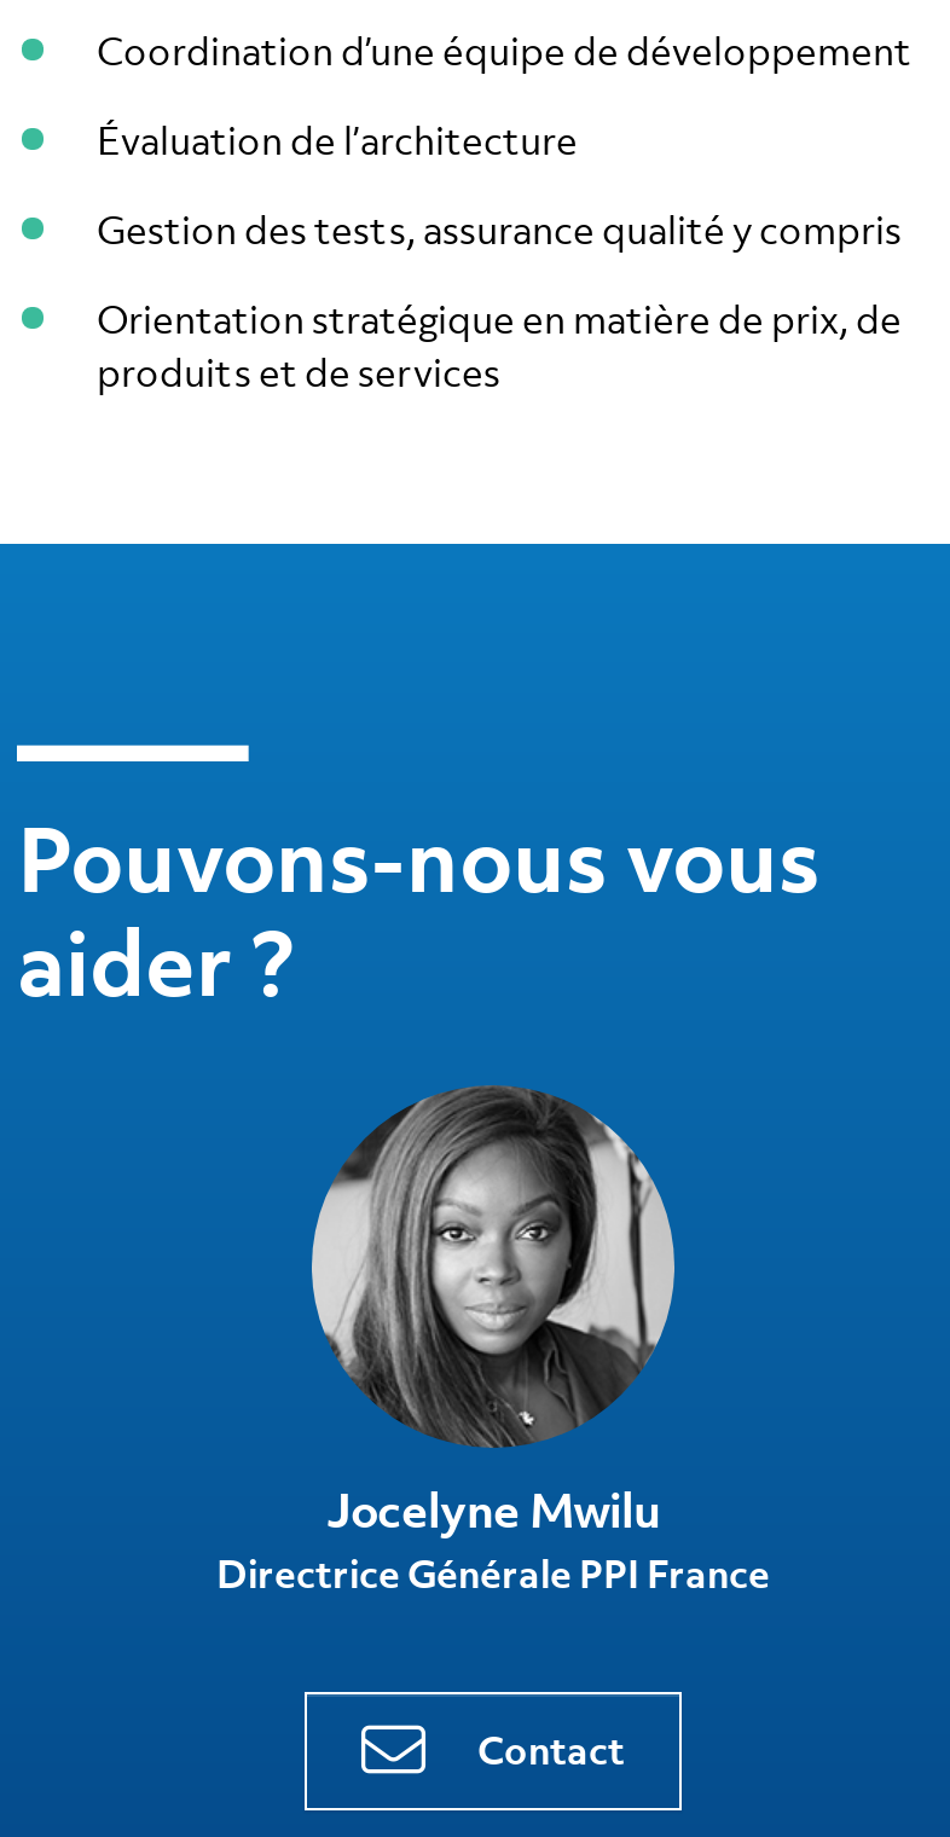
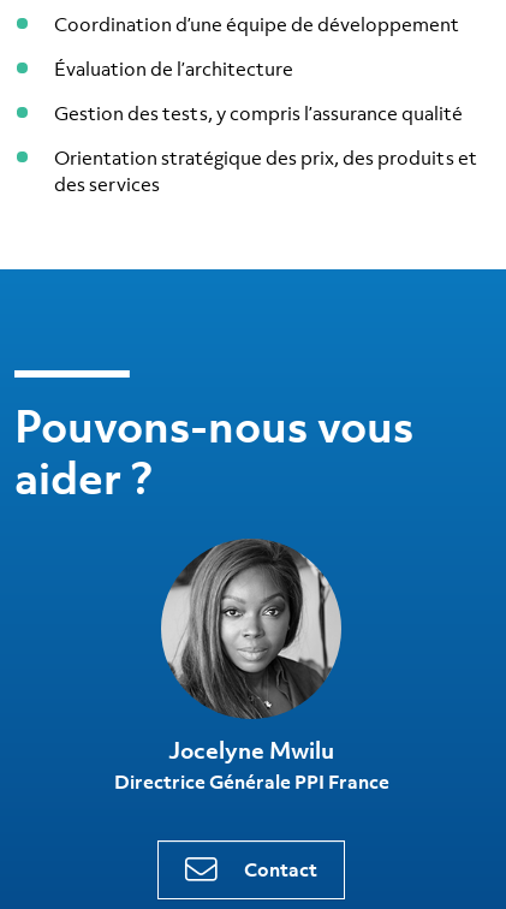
- Gestion des tests, assurance qualité y compris
+ Gestion des tests, y compris l’assurance qualité

- Orientation stratégique en matière de prix, de
- produits et de services
+ Orientation stratégique des prix, des produits et
+ des services
